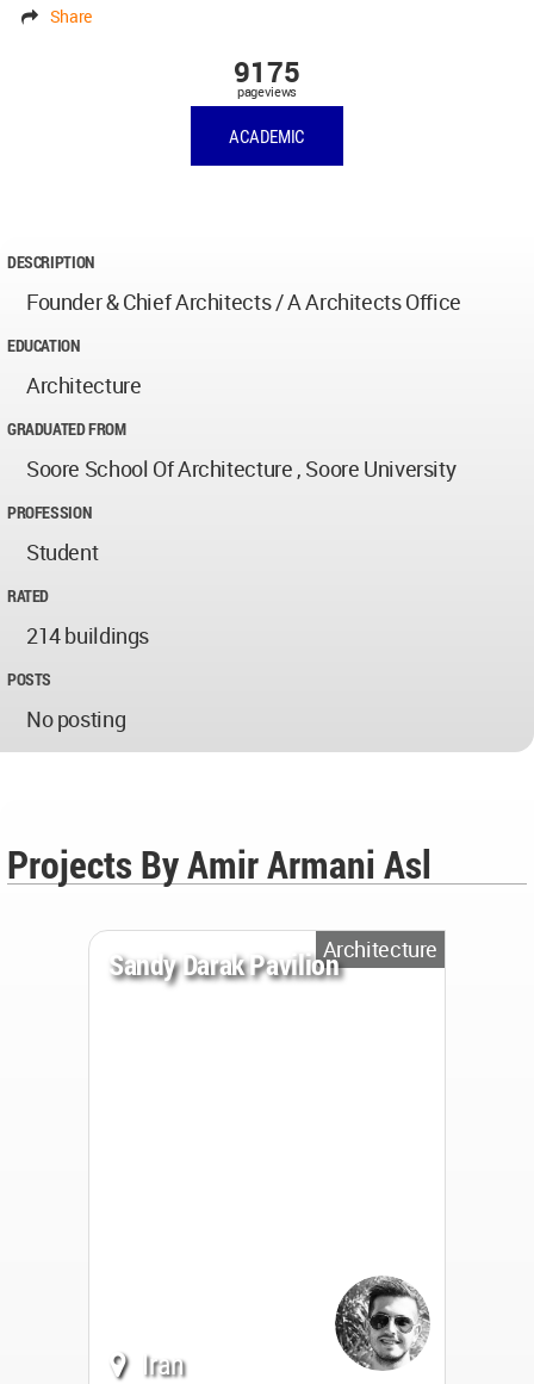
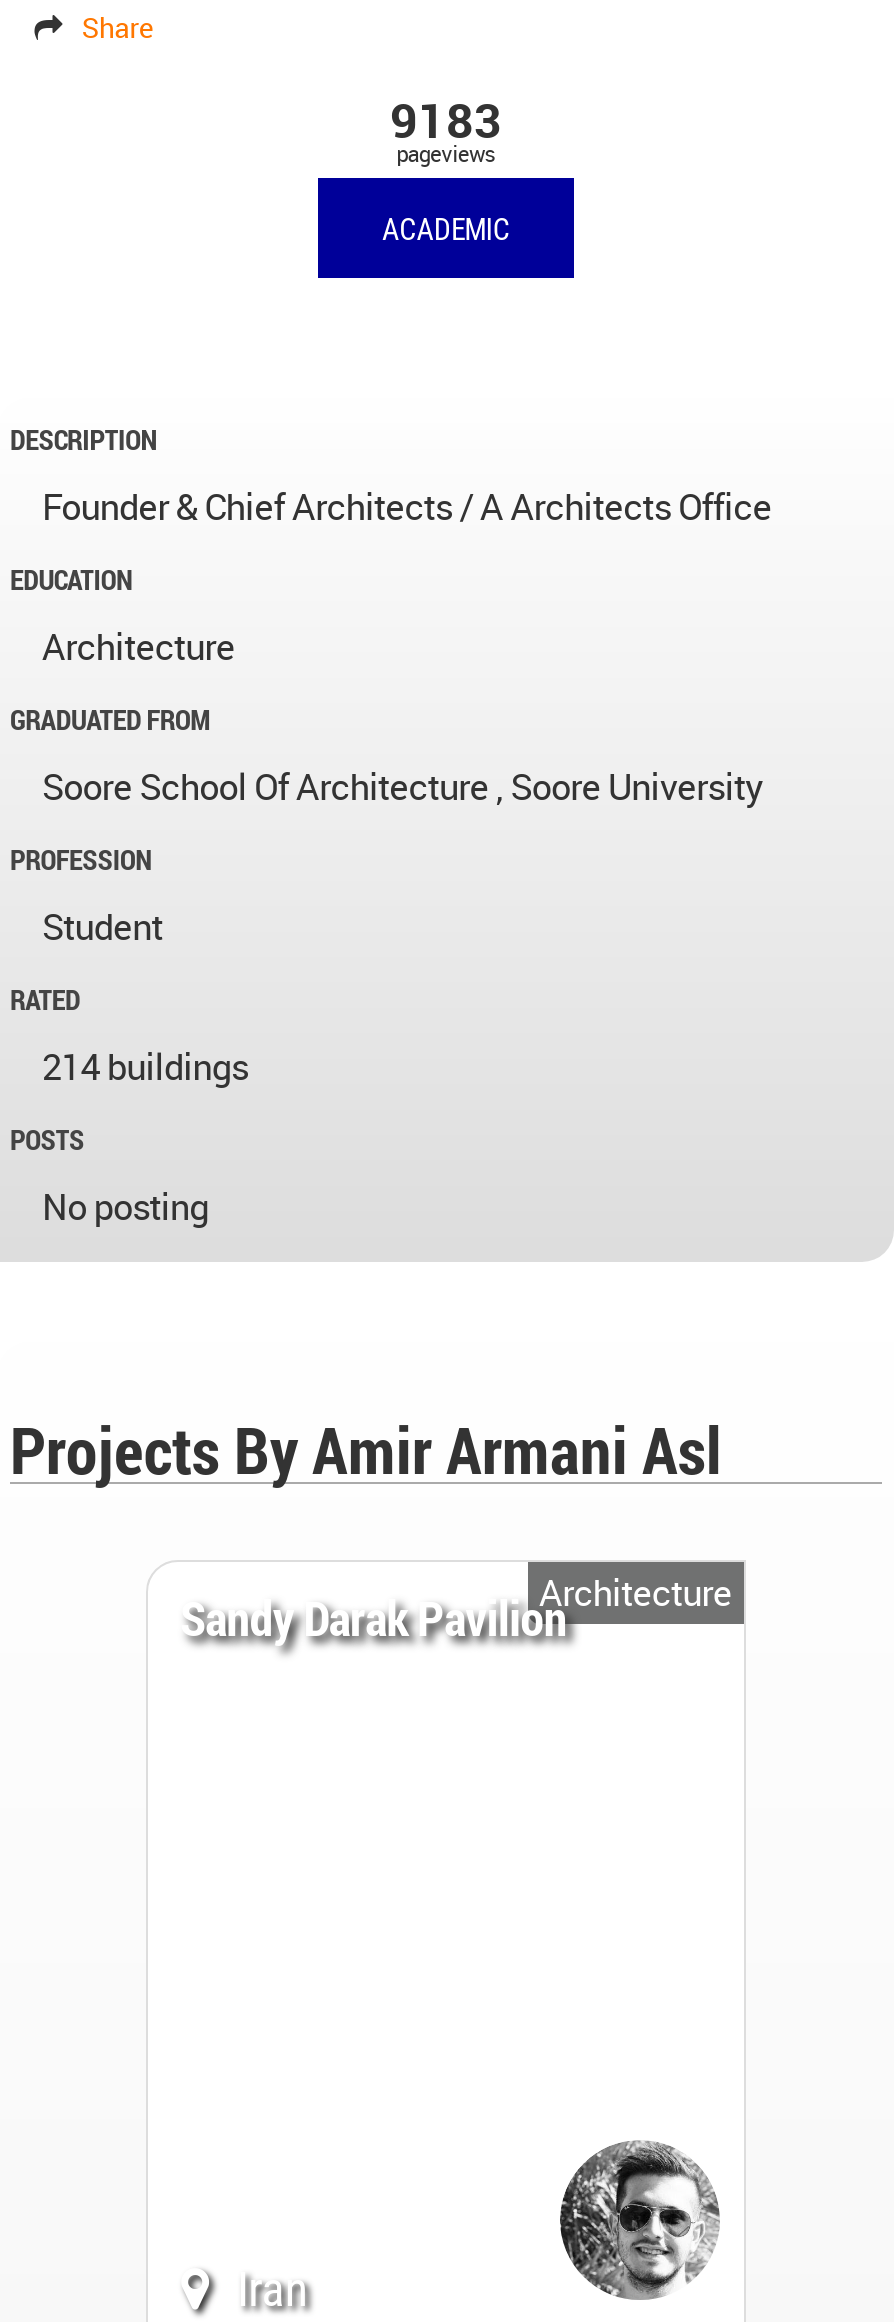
- 9175
+ 9183
